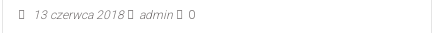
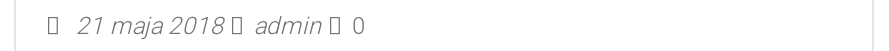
- 13 czerwca 2018 admin 0
+ 21 maja 2018 admin 0
